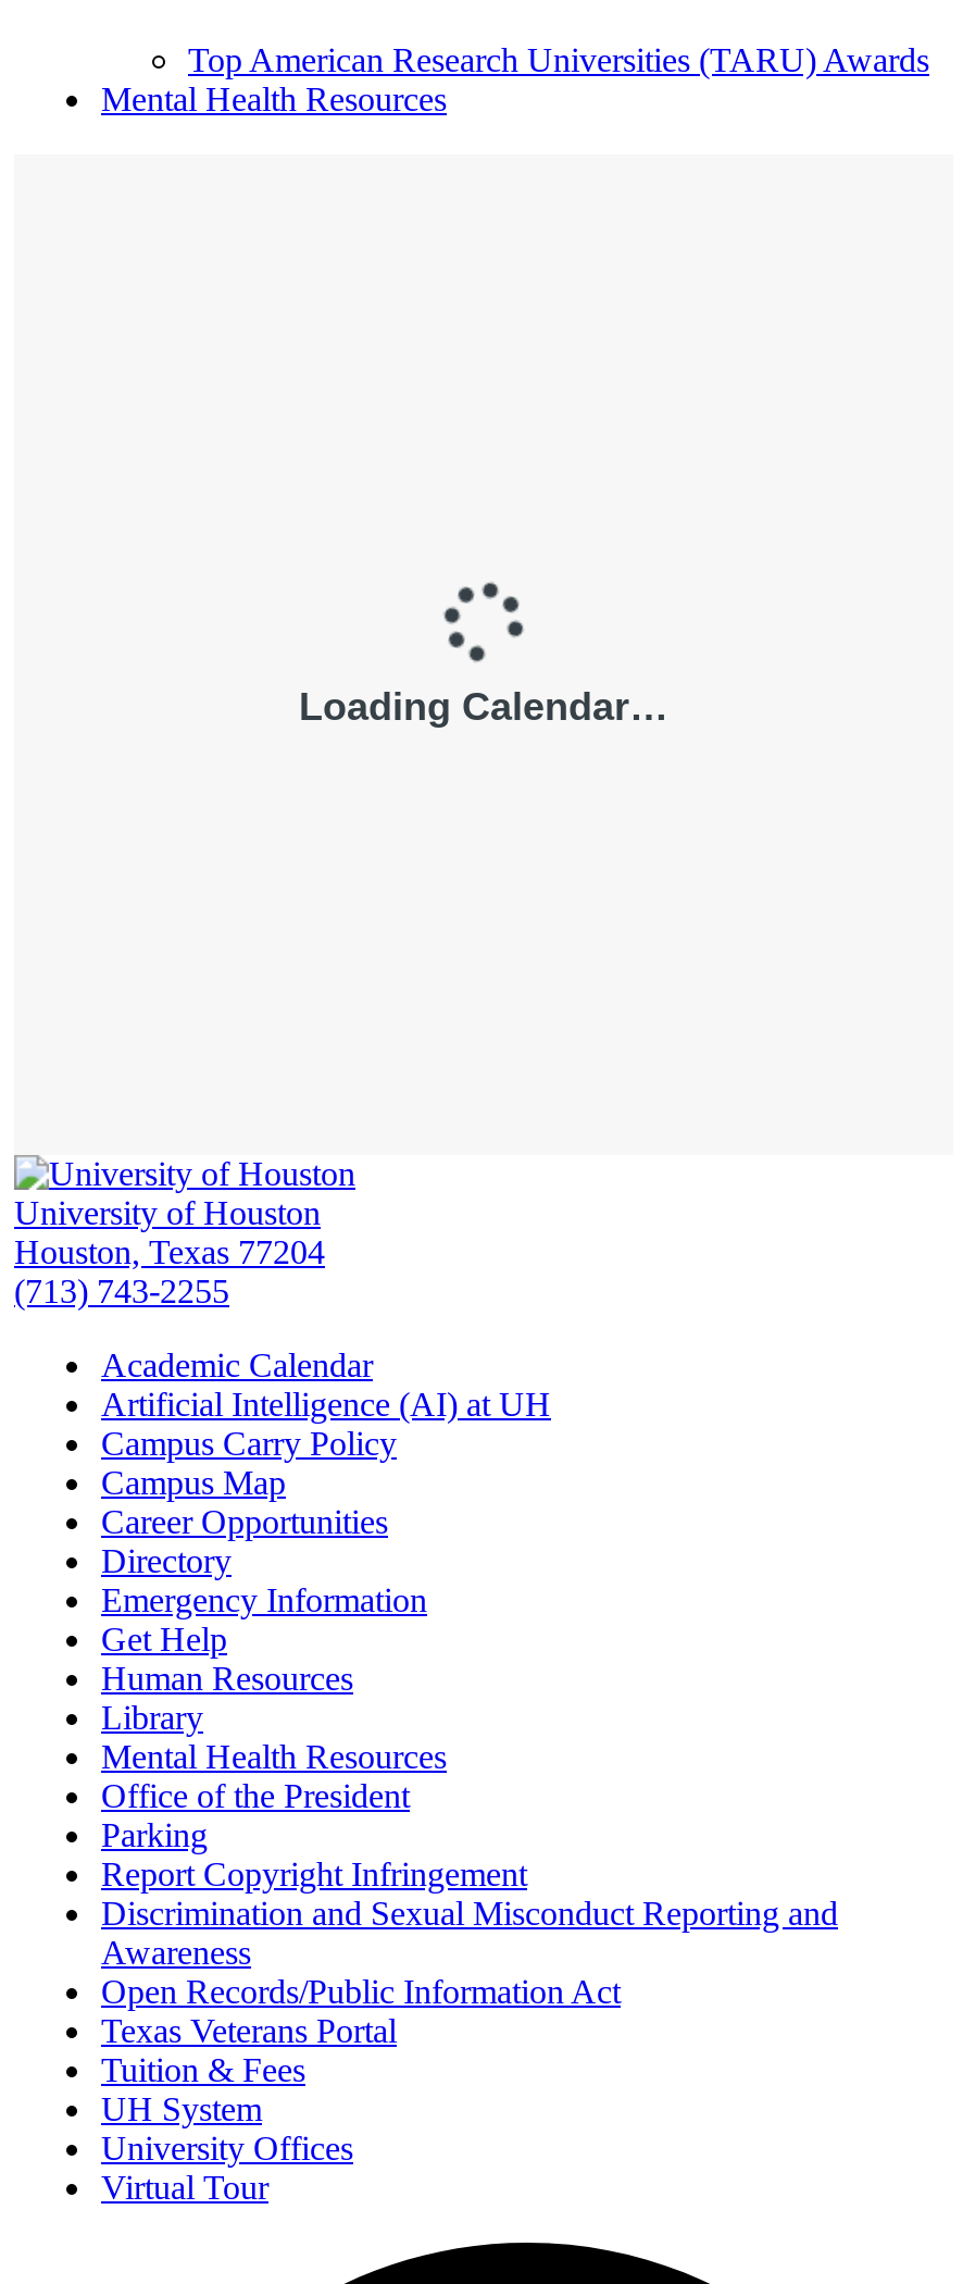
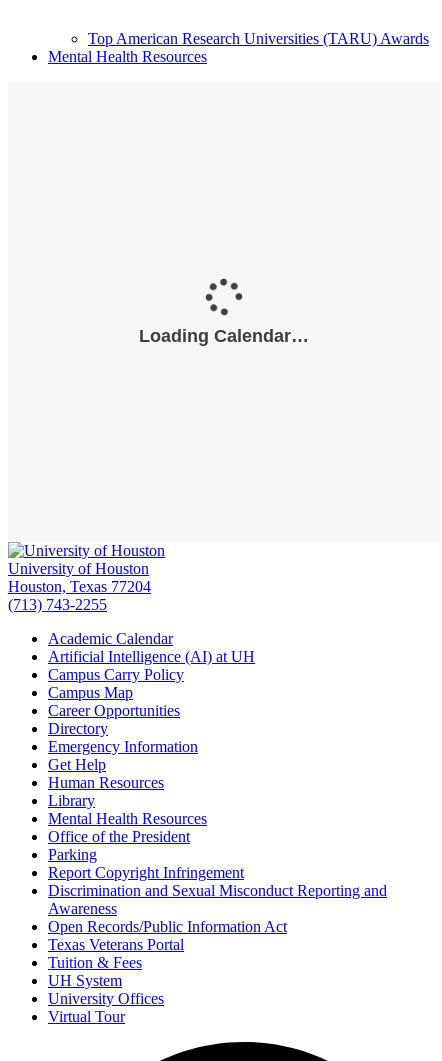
- [image]
+ [image]
